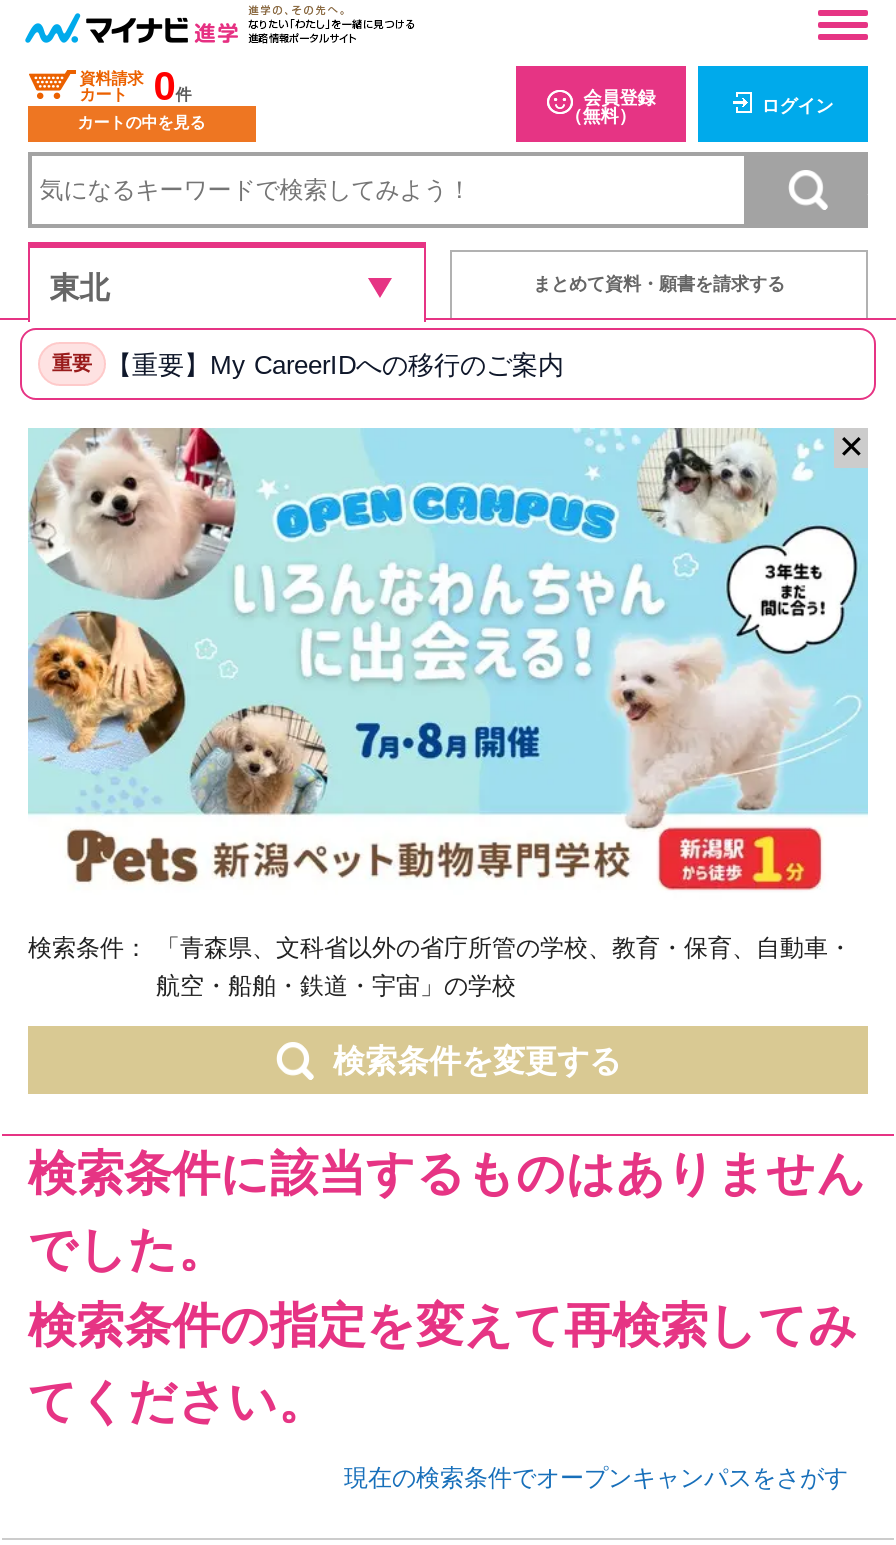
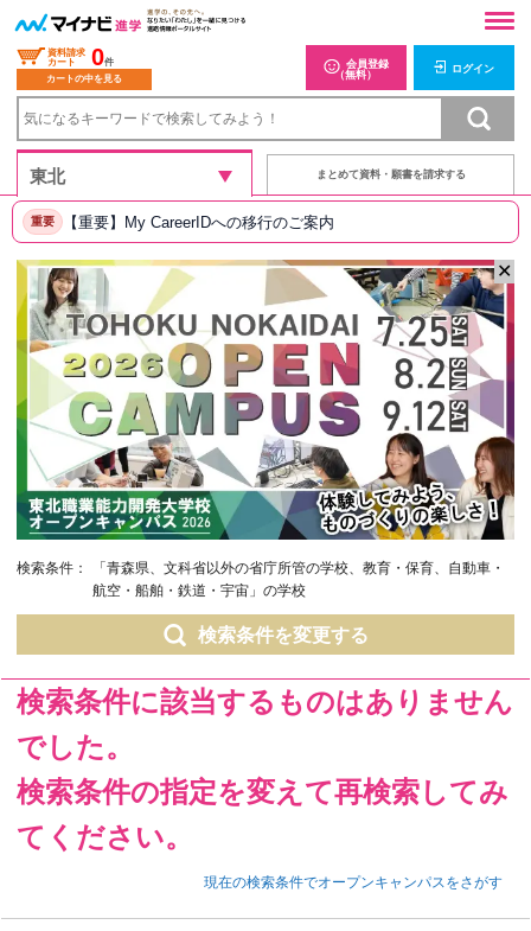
- [image]
+ [image]
